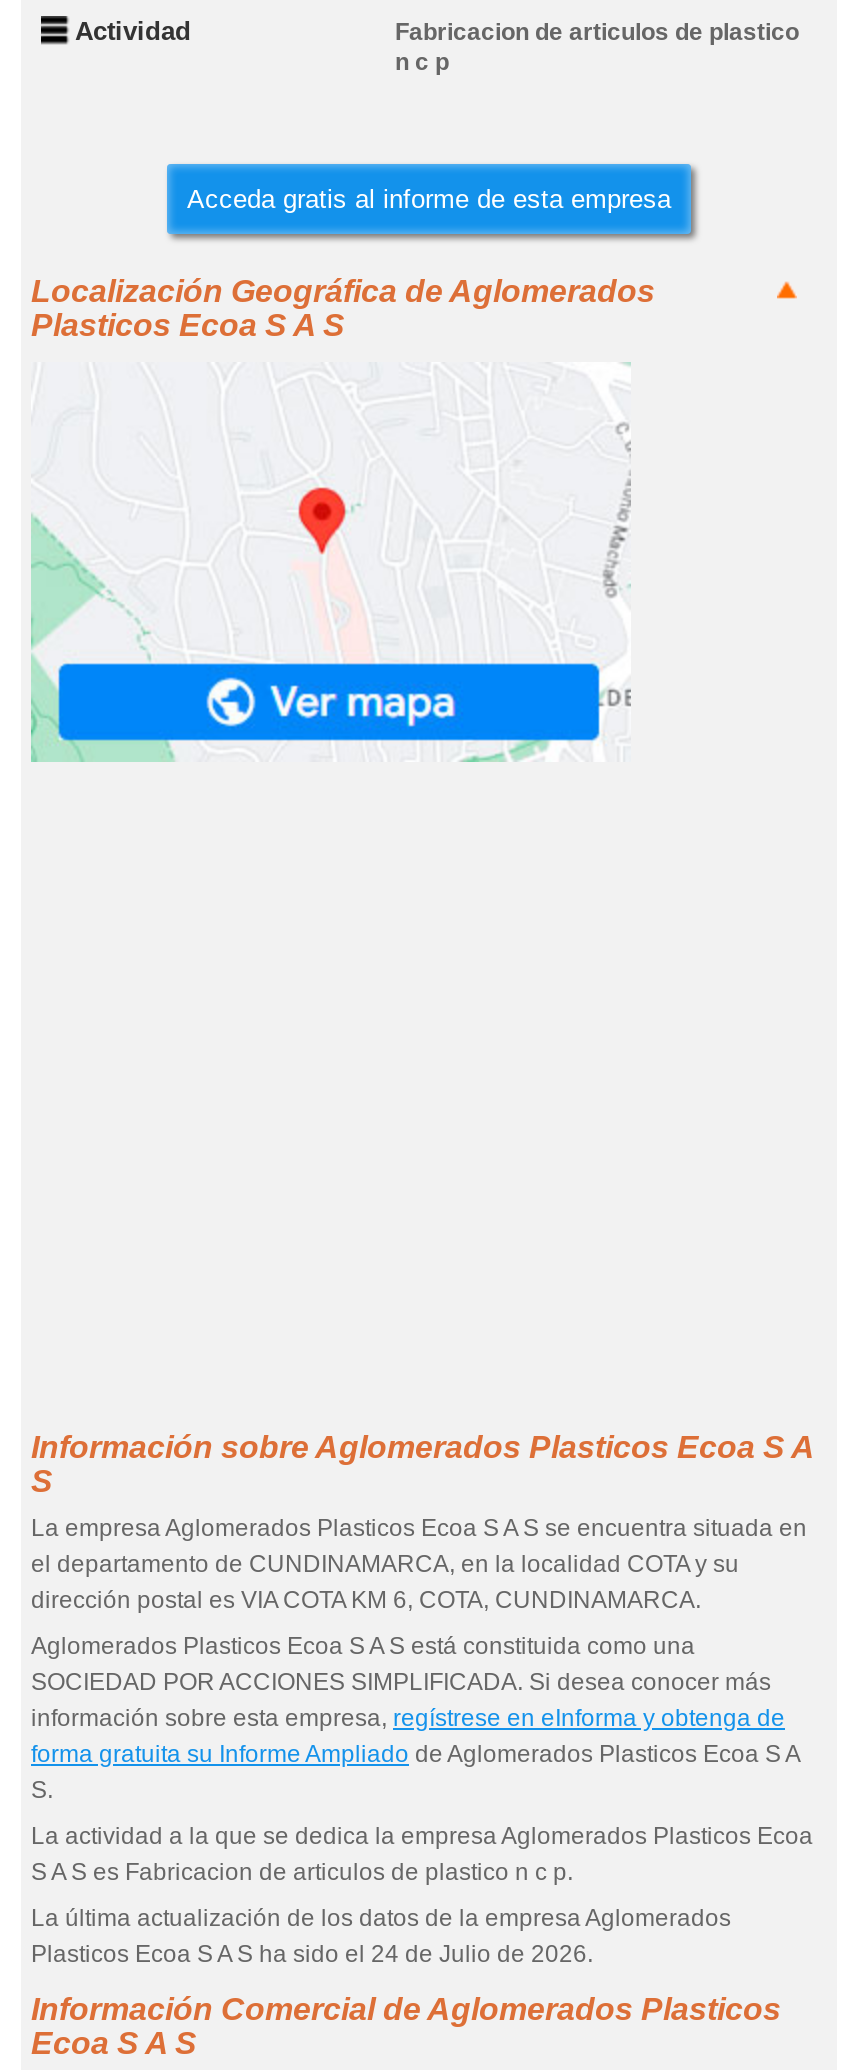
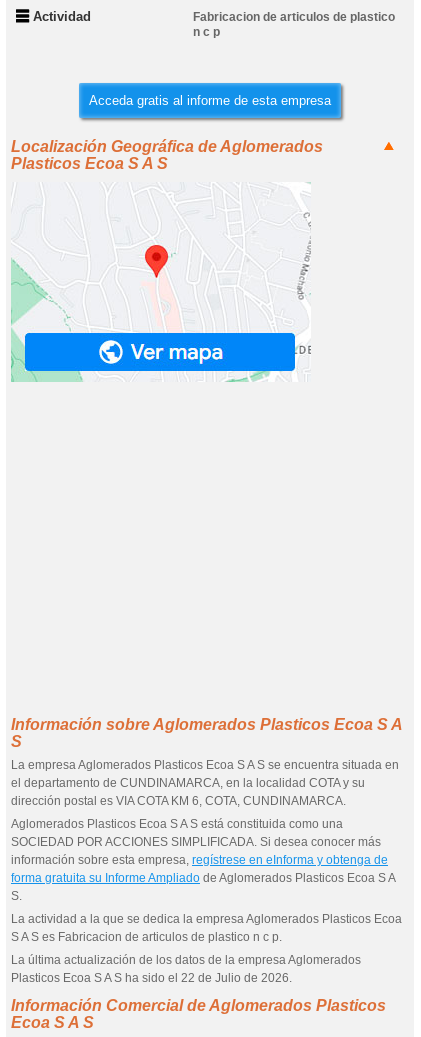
- Plasticos Ecoa S A S ha sido el 24 de Julio de 2026.
+ Plasticos Ecoa S A S ha sido el 22 de Julio de 2026.
